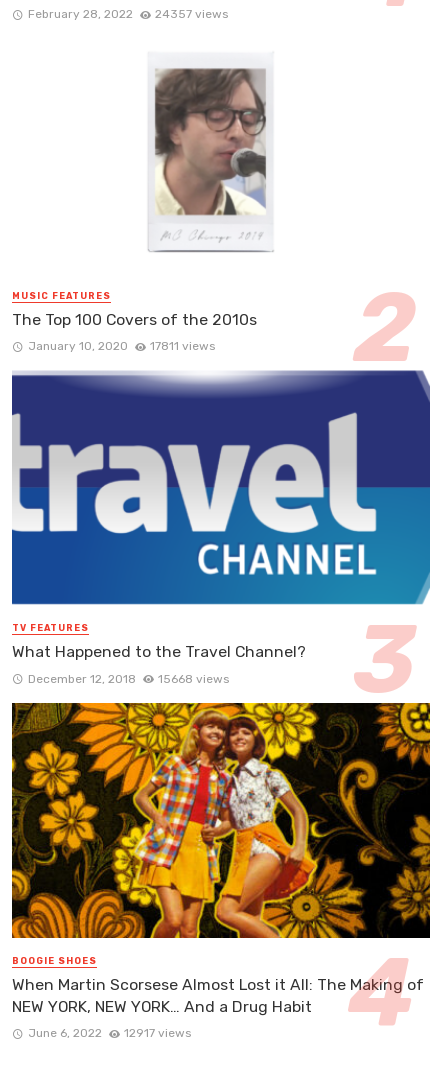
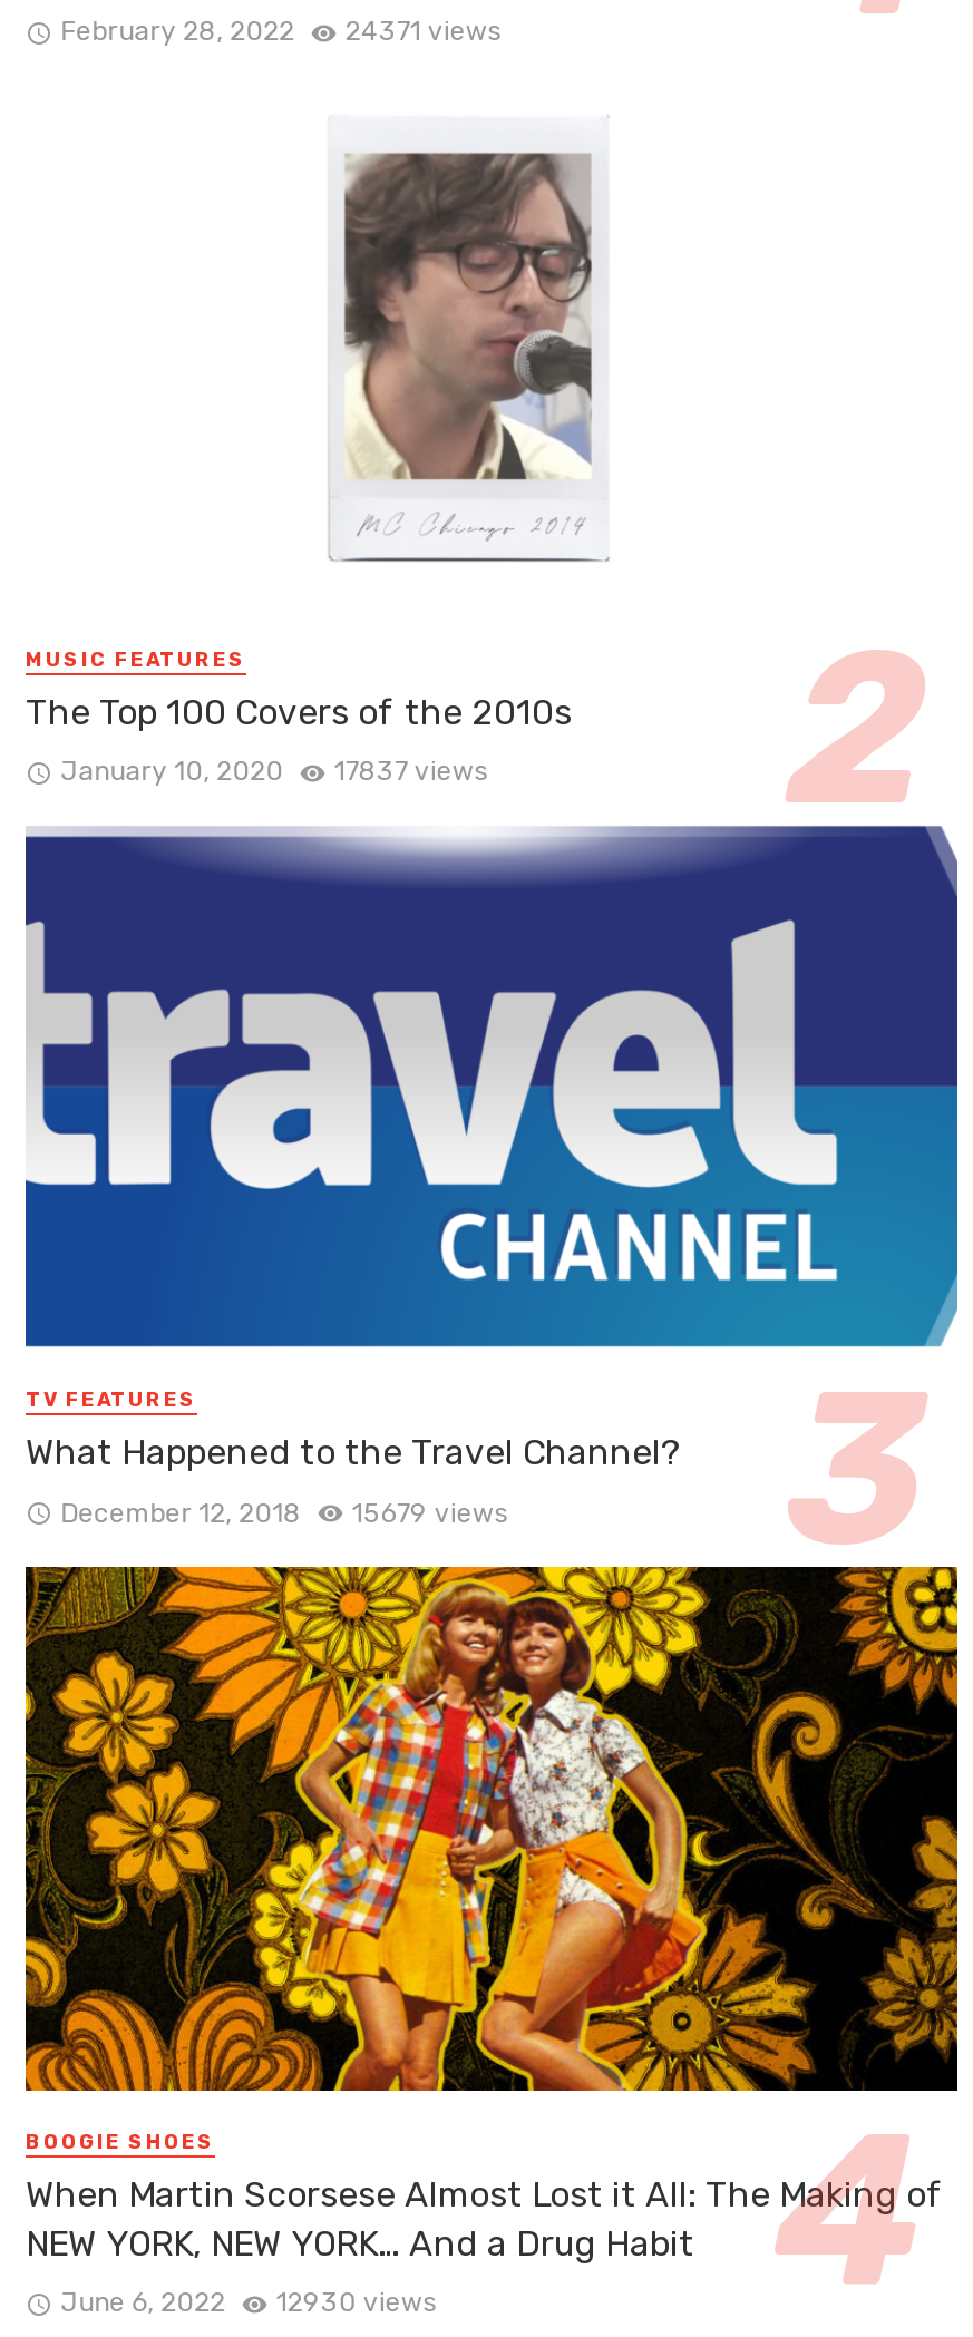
- February 28, 2022 24357 views
+ February 28, 2022 24371 views

- January 10, 2020 17811 views
+ January 10, 2020 17837 views

- December 12, 2018 15668 views
+ December 12, 2018 15679 views

- June 6, 2022 12917 views
+ June 6, 2022 12930 views
